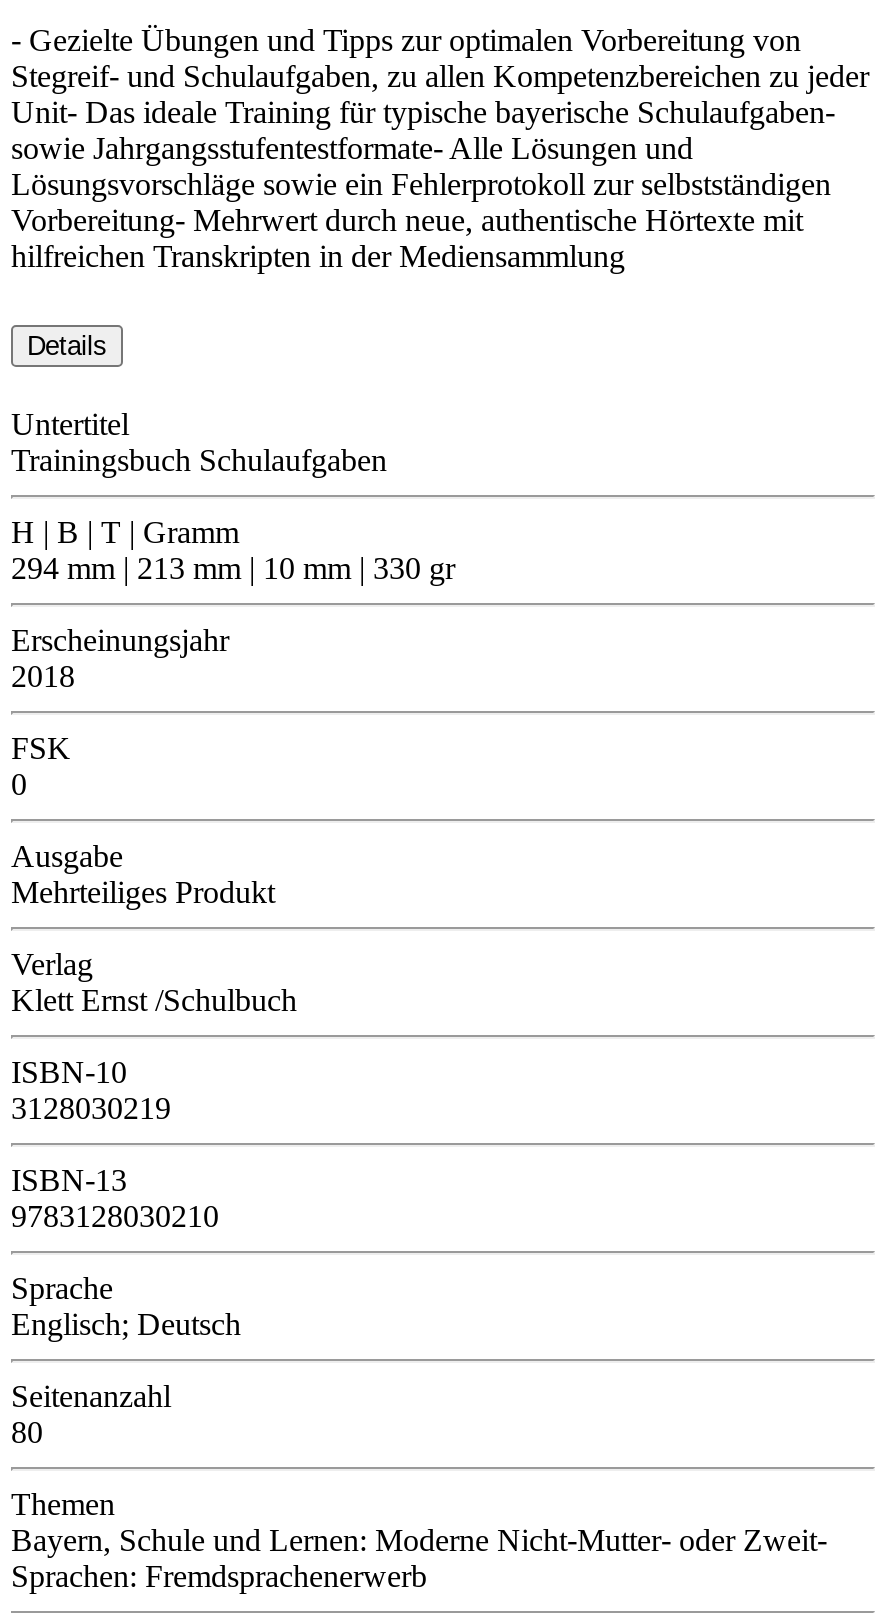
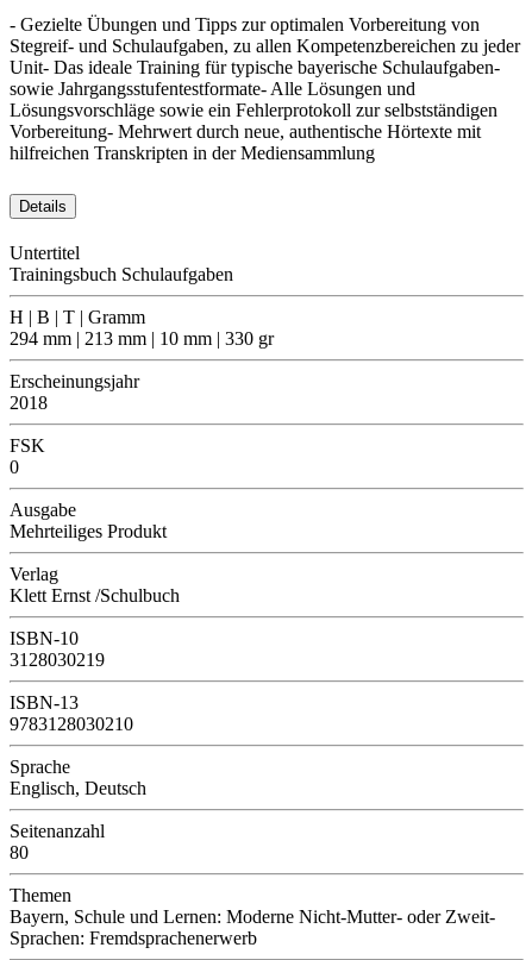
- Englisch; Deutsch
+ Englisch, Deutsch
